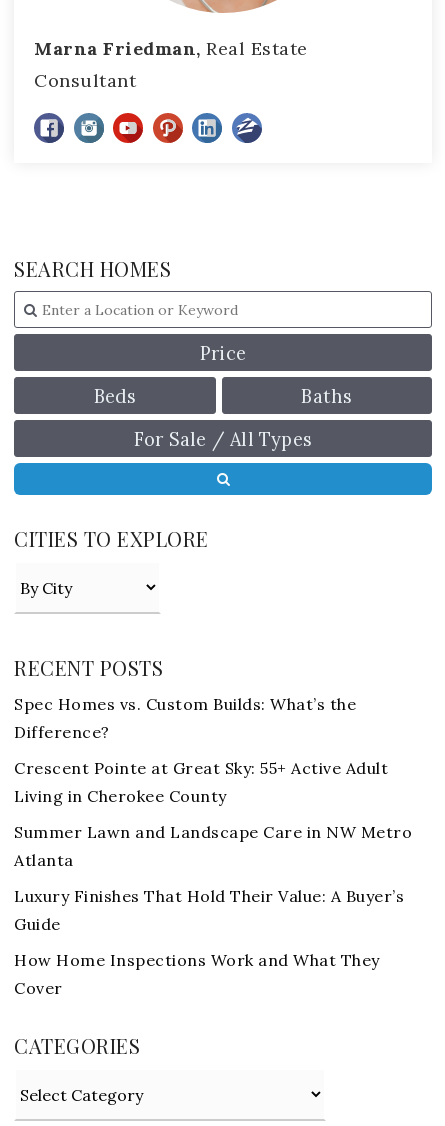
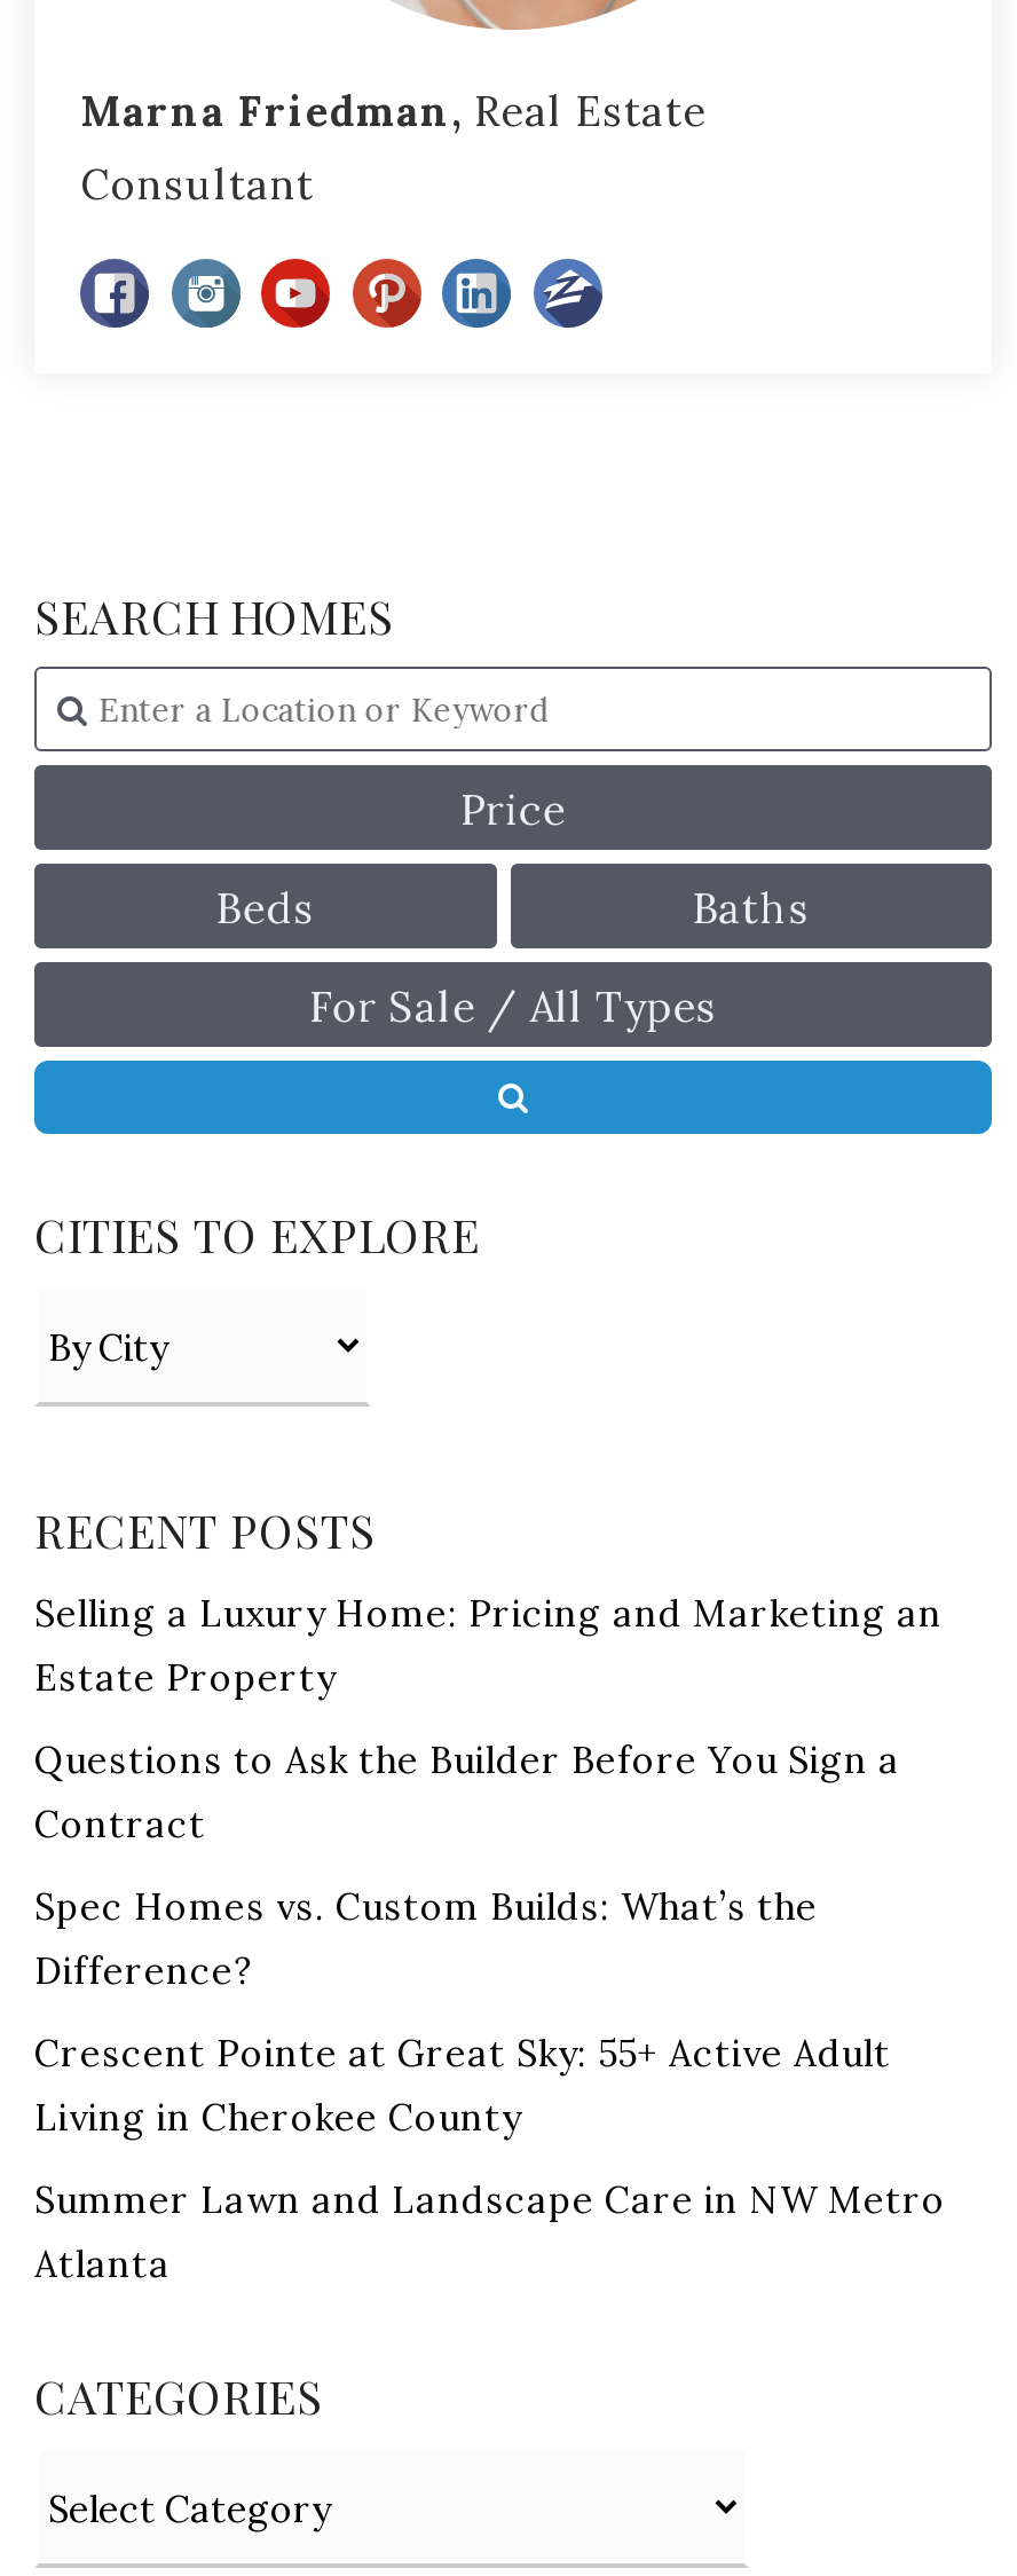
+ Selling a Luxury Home: Pricing and Marketing an
+ Estate Property
+ Questions to Ask the Builder Before You Sign a
+ Contract

moved down: Spec Homes vs. Custom Builds: What’s the | Difference? | Crescent Pointe at Great Sky: 55+ Active Adult | Living in Cherokee County | Summer Lawn and Landscape Care in NW Metro | Atlanta

- Luxury Finishes That Hold Their Value: A Buyer’s
- Guide
- How Home Inspections Work and What They
- Cover
